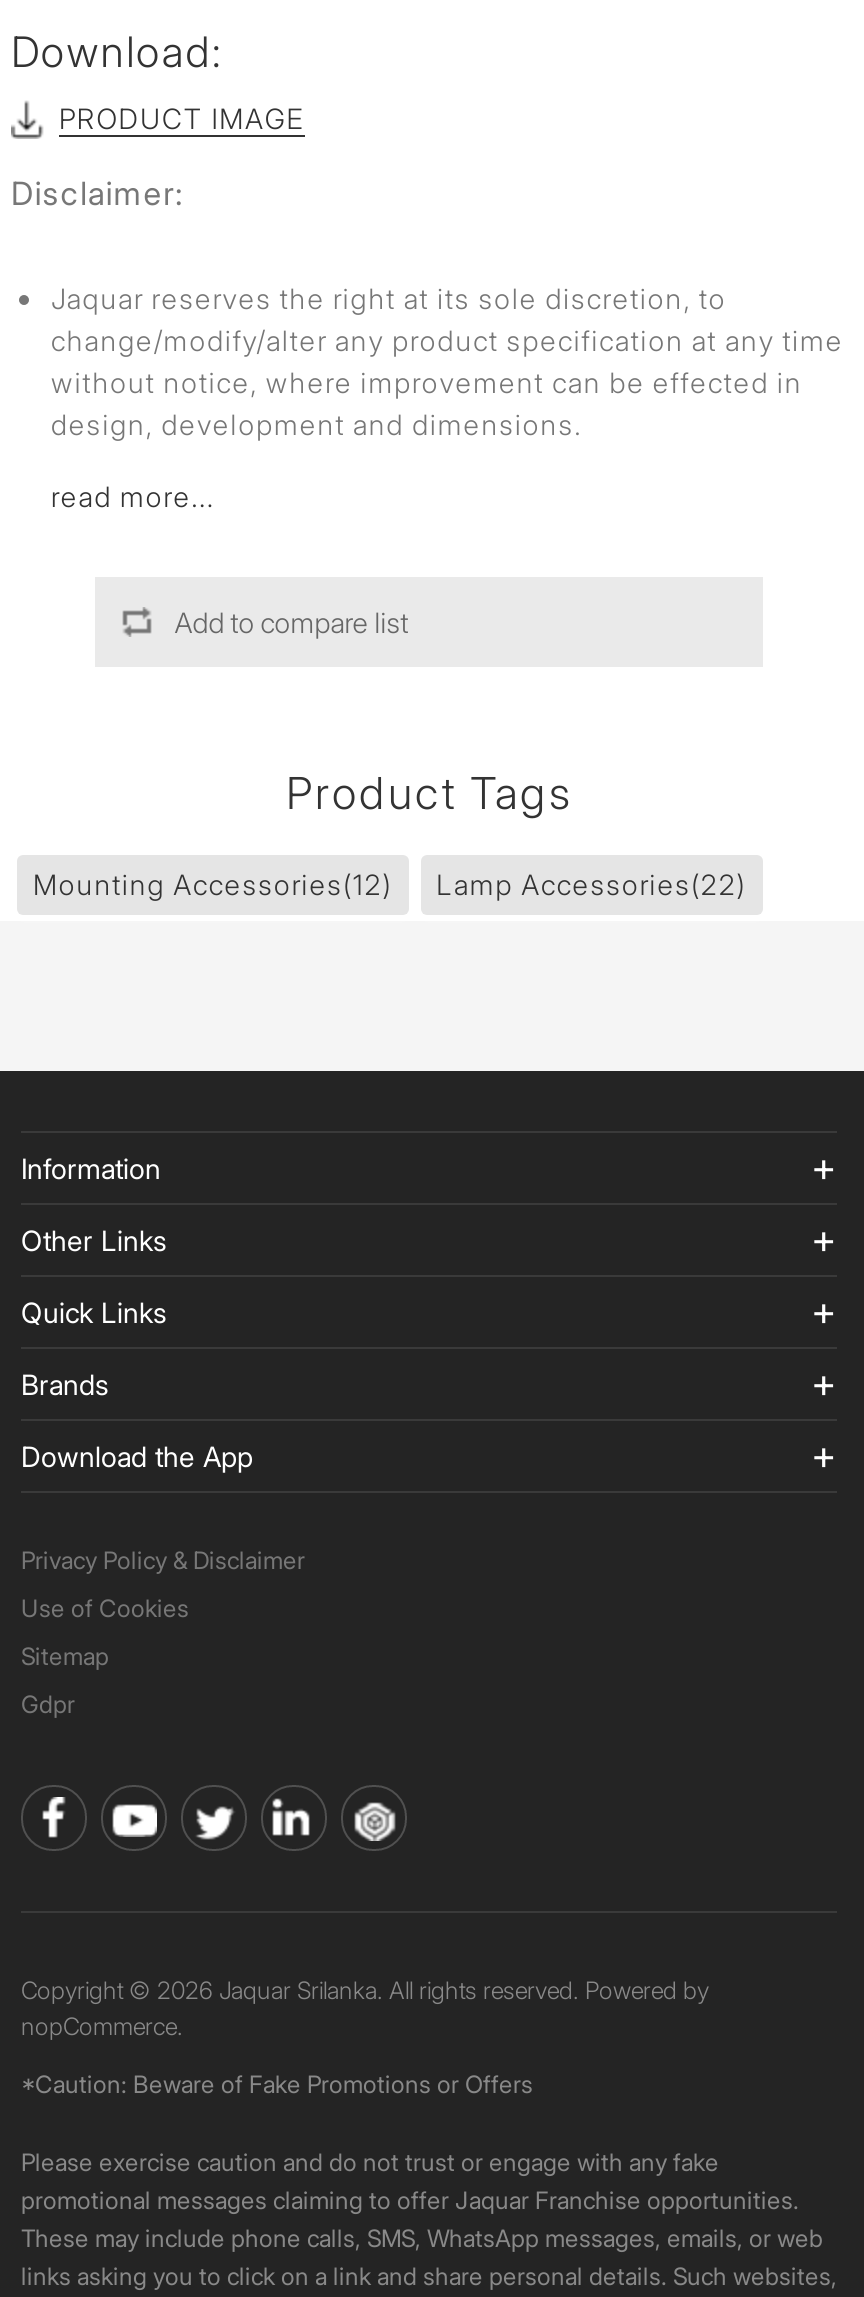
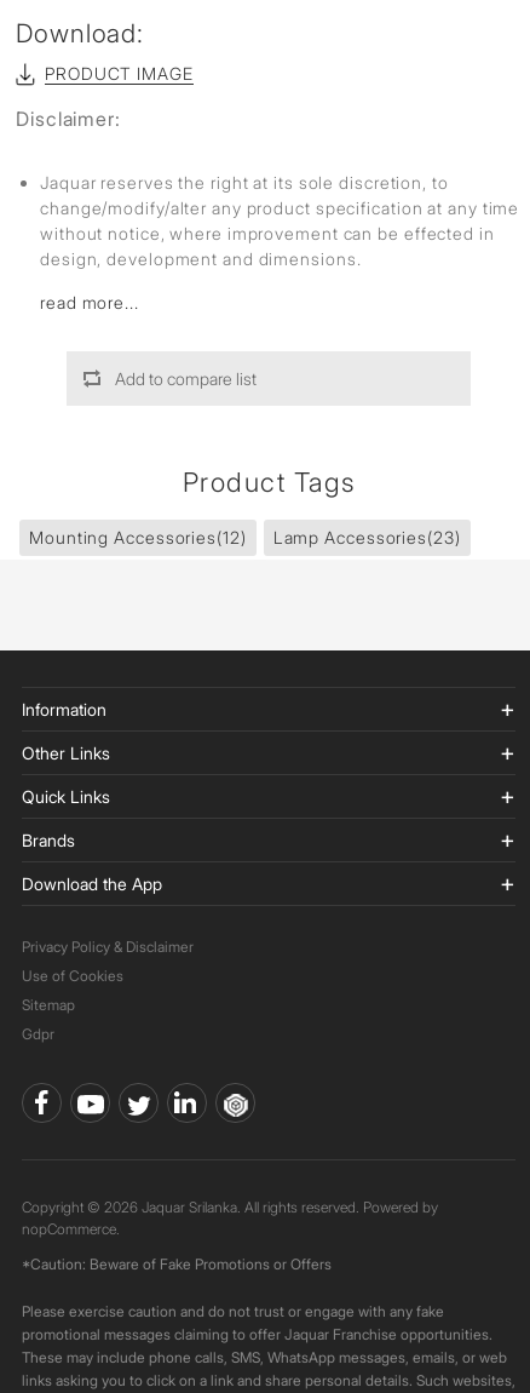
- Lamp Accessories(22)
+ Lamp Accessories(23)
